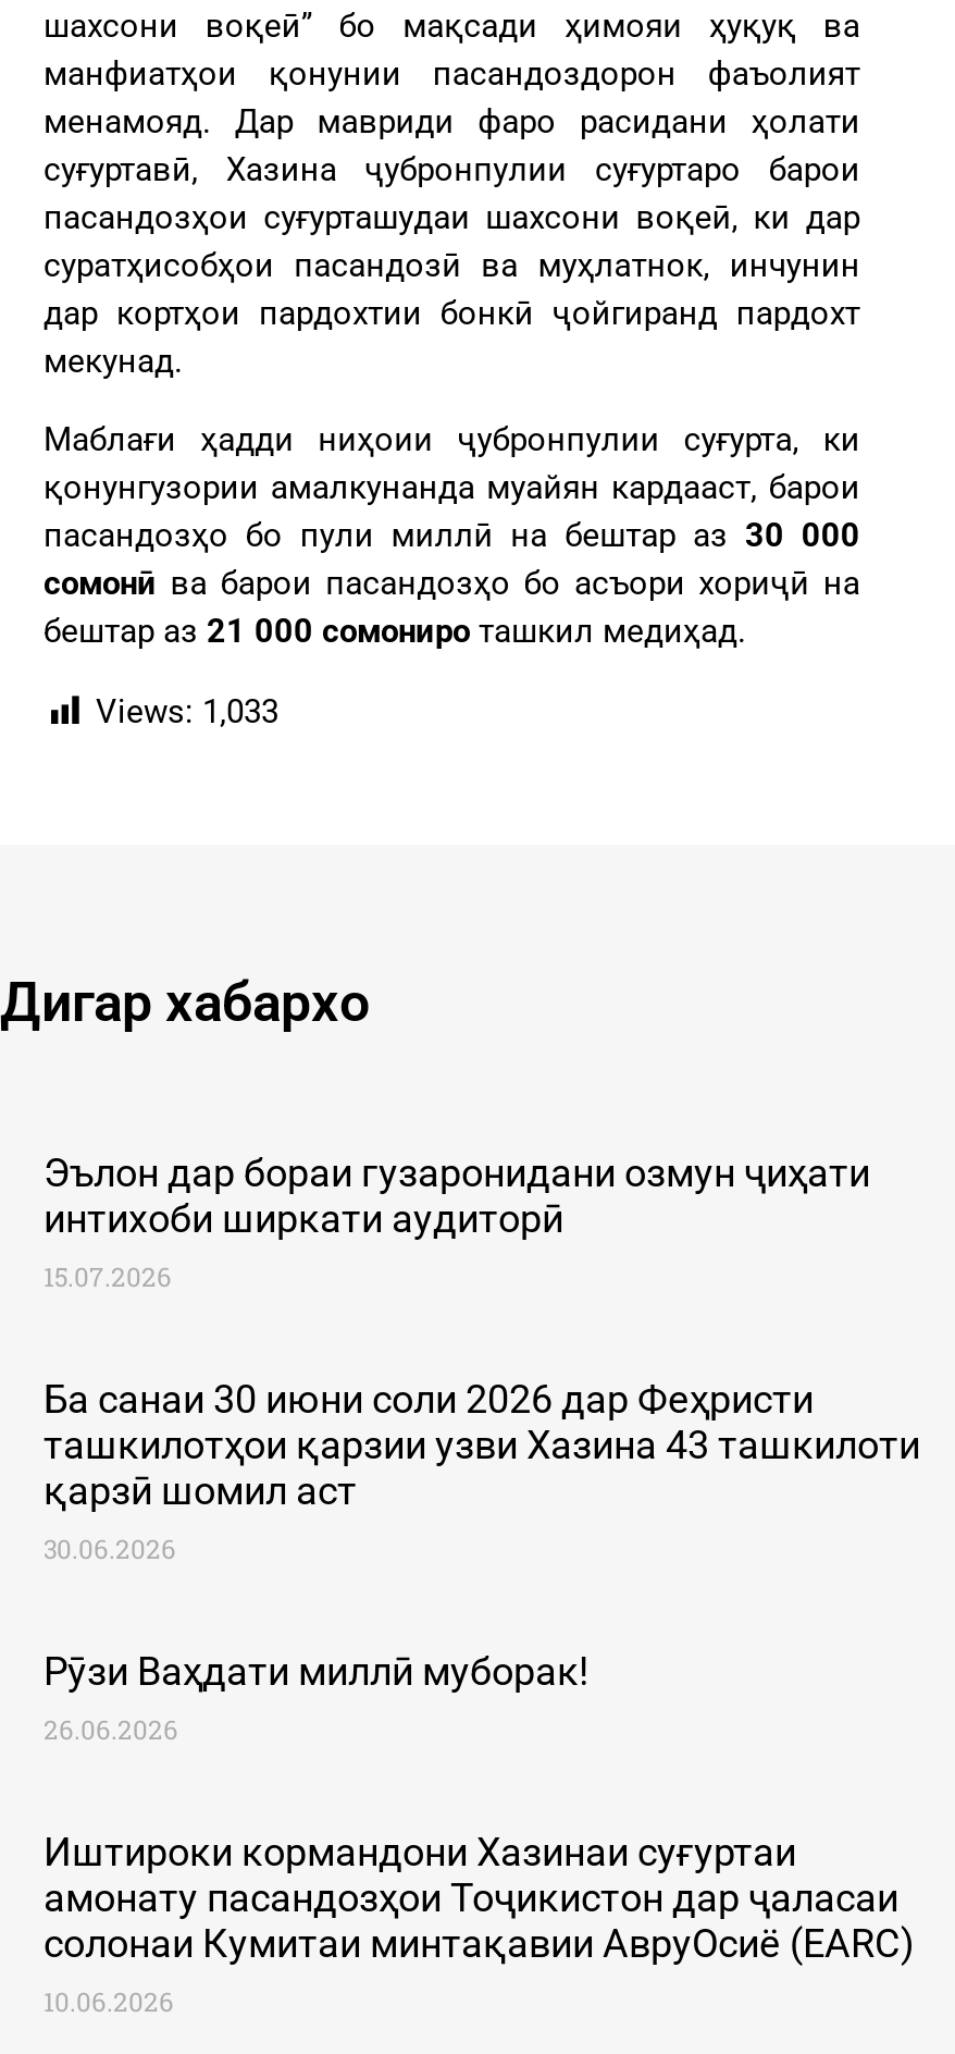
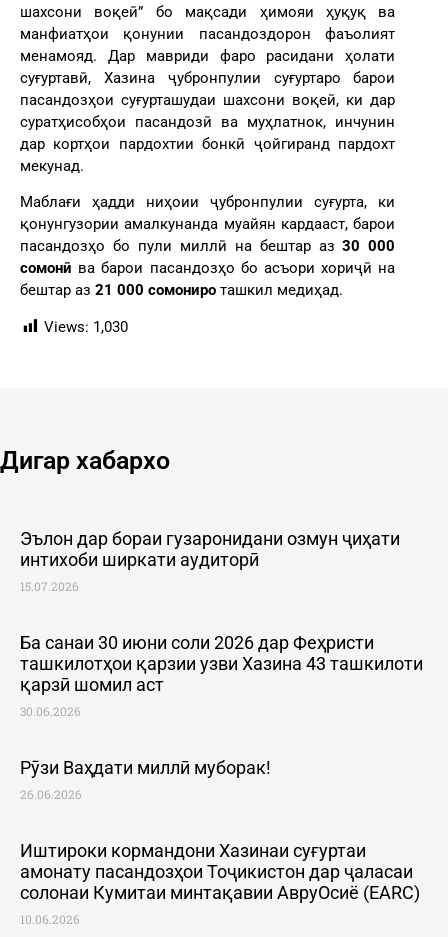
- Views: 1,033
+ Views: 1,030
